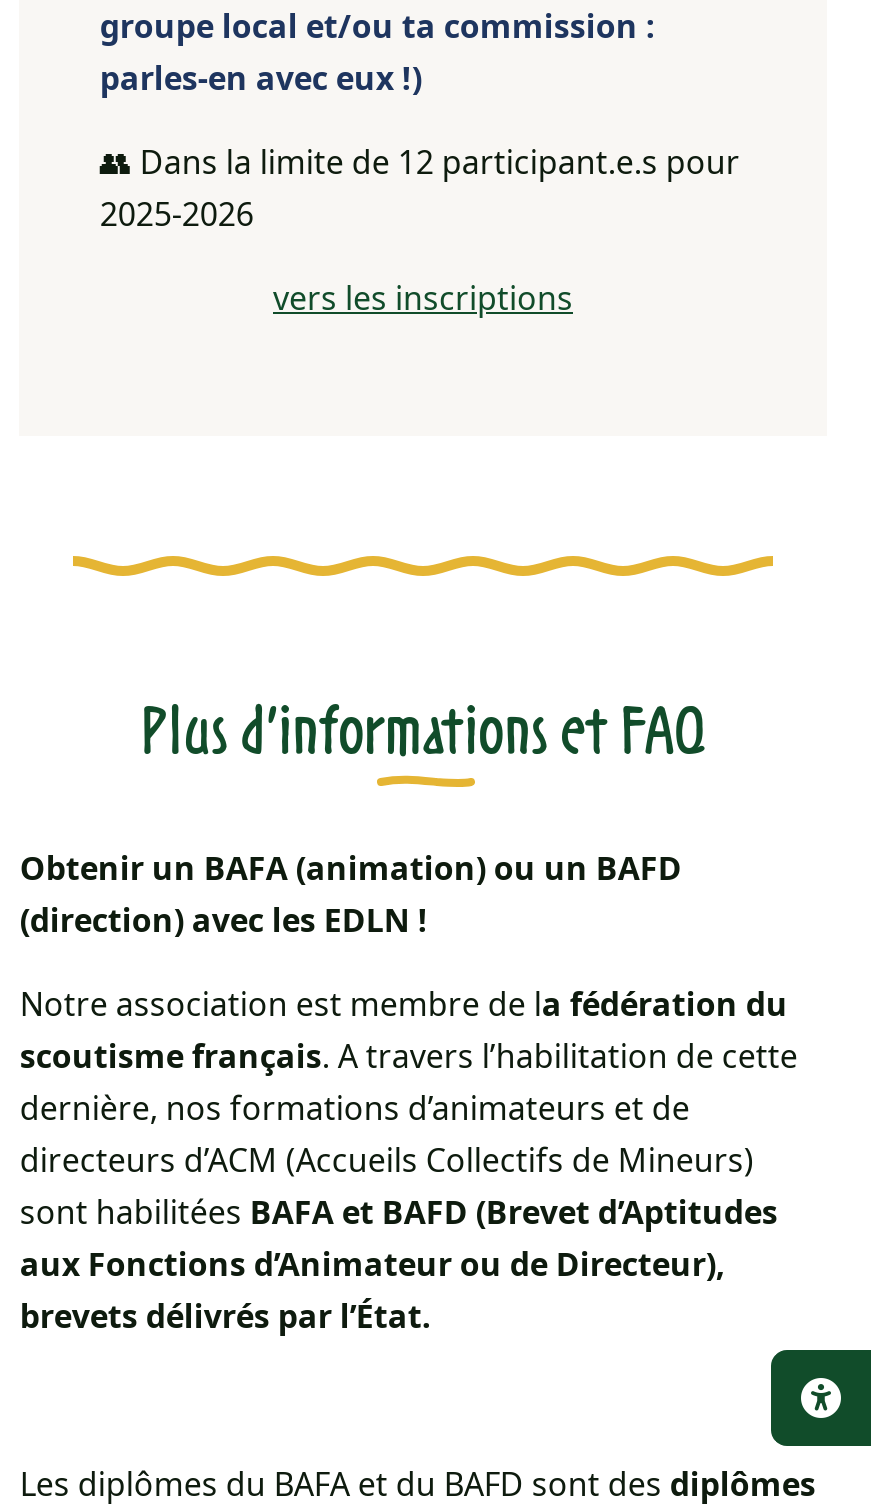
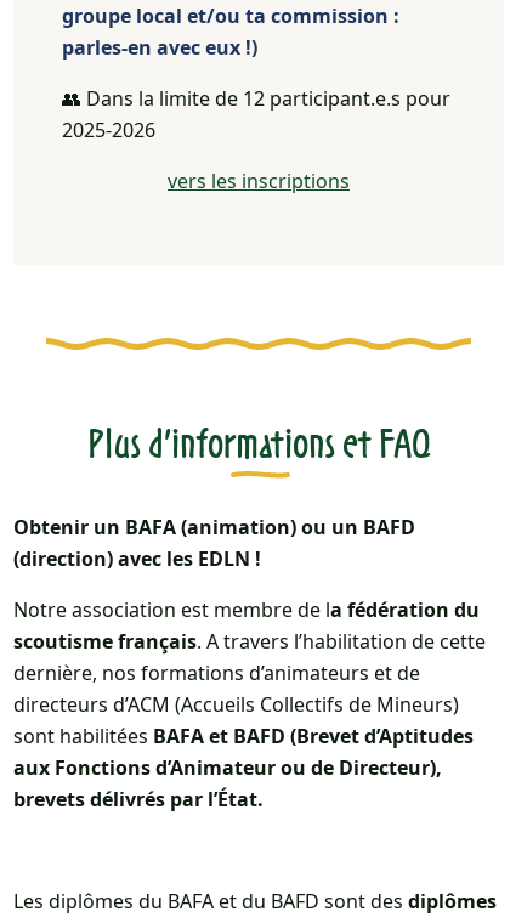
- [image]
